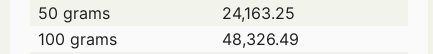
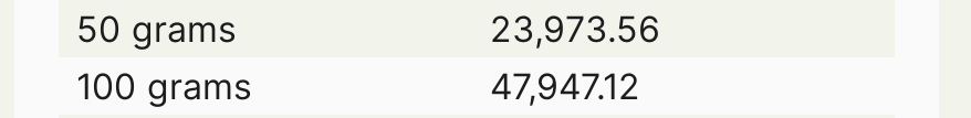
- 24,163.25
+ 23,973.56

- 48,326.49
+ 47,947.12
